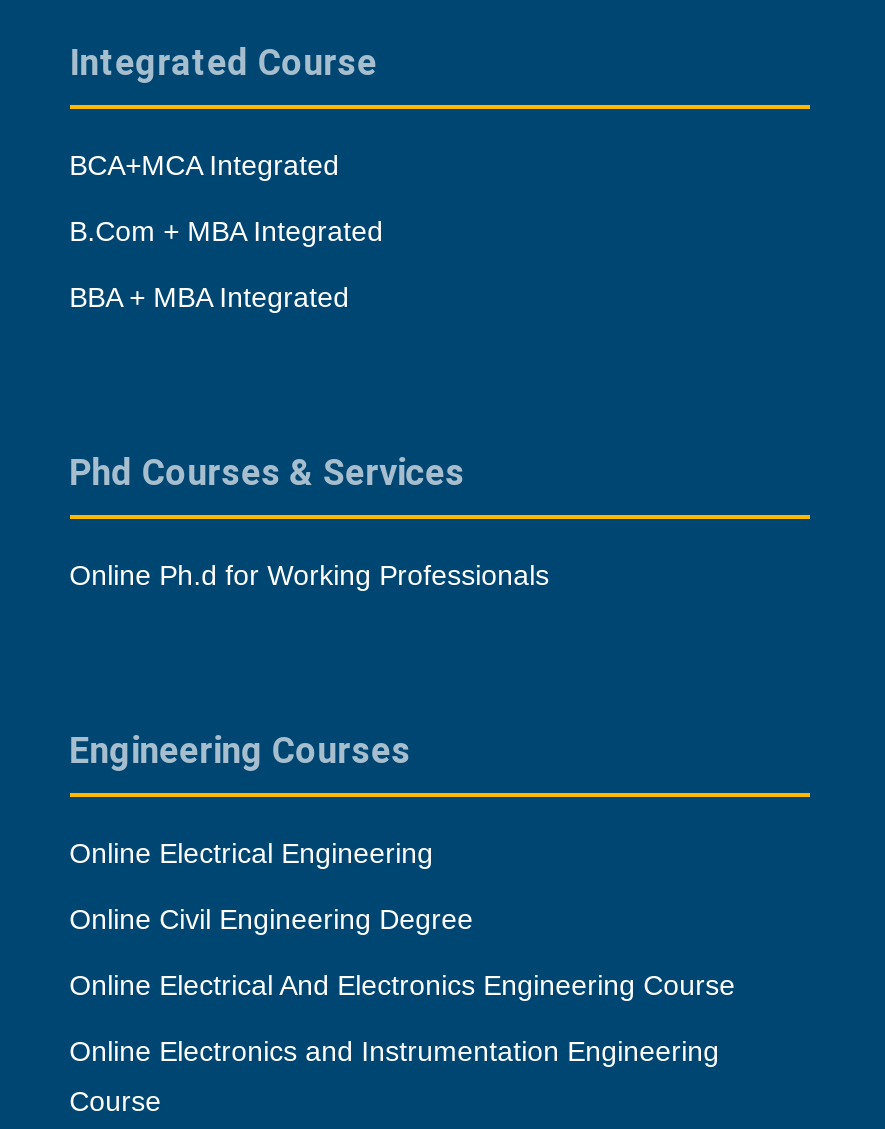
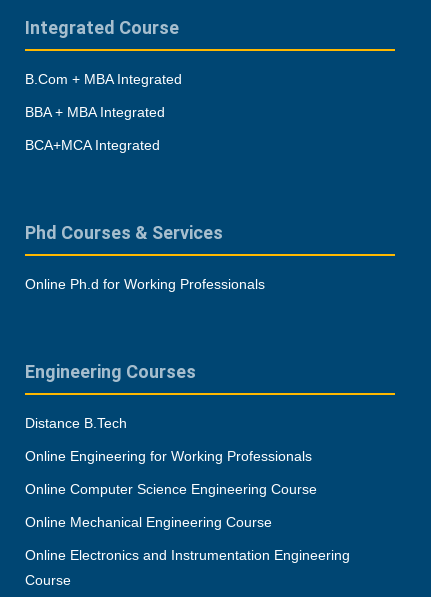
moved down: BCA+MCA Integrated

moved up: B.Com + MBA Integrated | BBA + MBA Integrated

- Online Electrical Engineering
- Online Civil Engineering Degree
- Online Electrical And Electronics Engineering Course
+ Distance B.Tech
+ Online Engineering for Working Professionals
+ Online Computer Science Engineering Course
+ Online Mechanical Engineering Course
